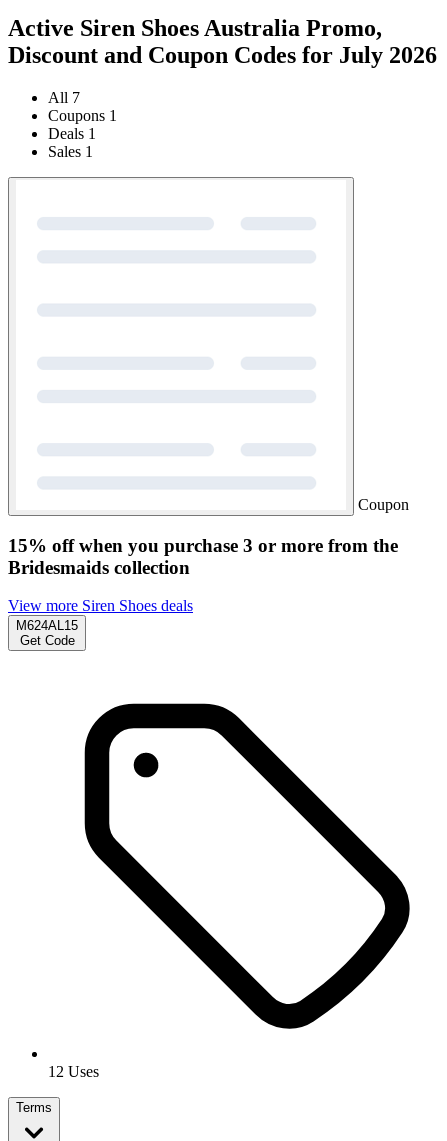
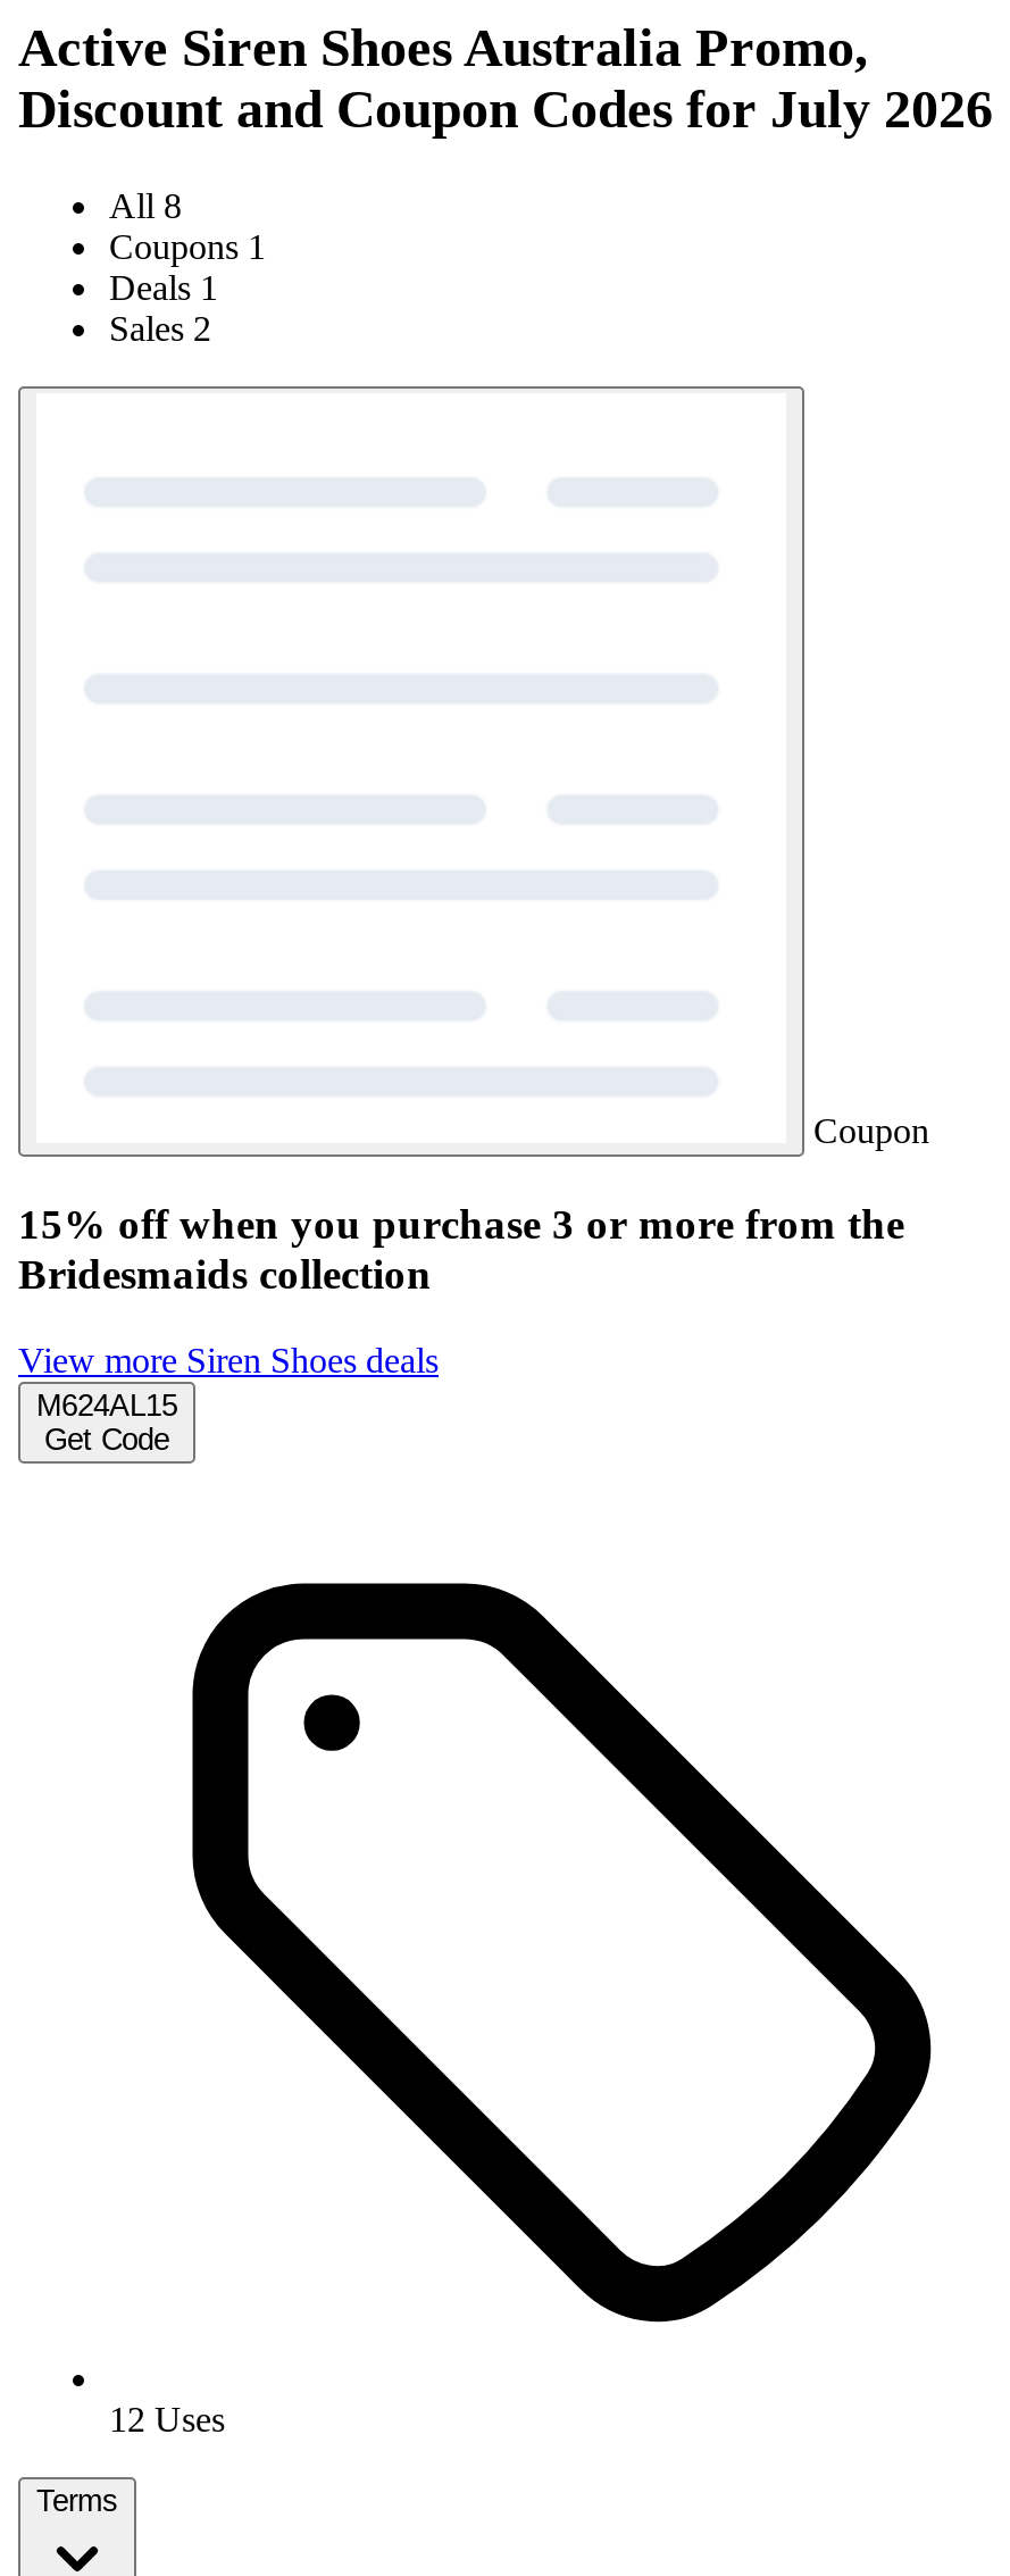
- All 7
+ All 8

- Sales 1
+ Sales 2
